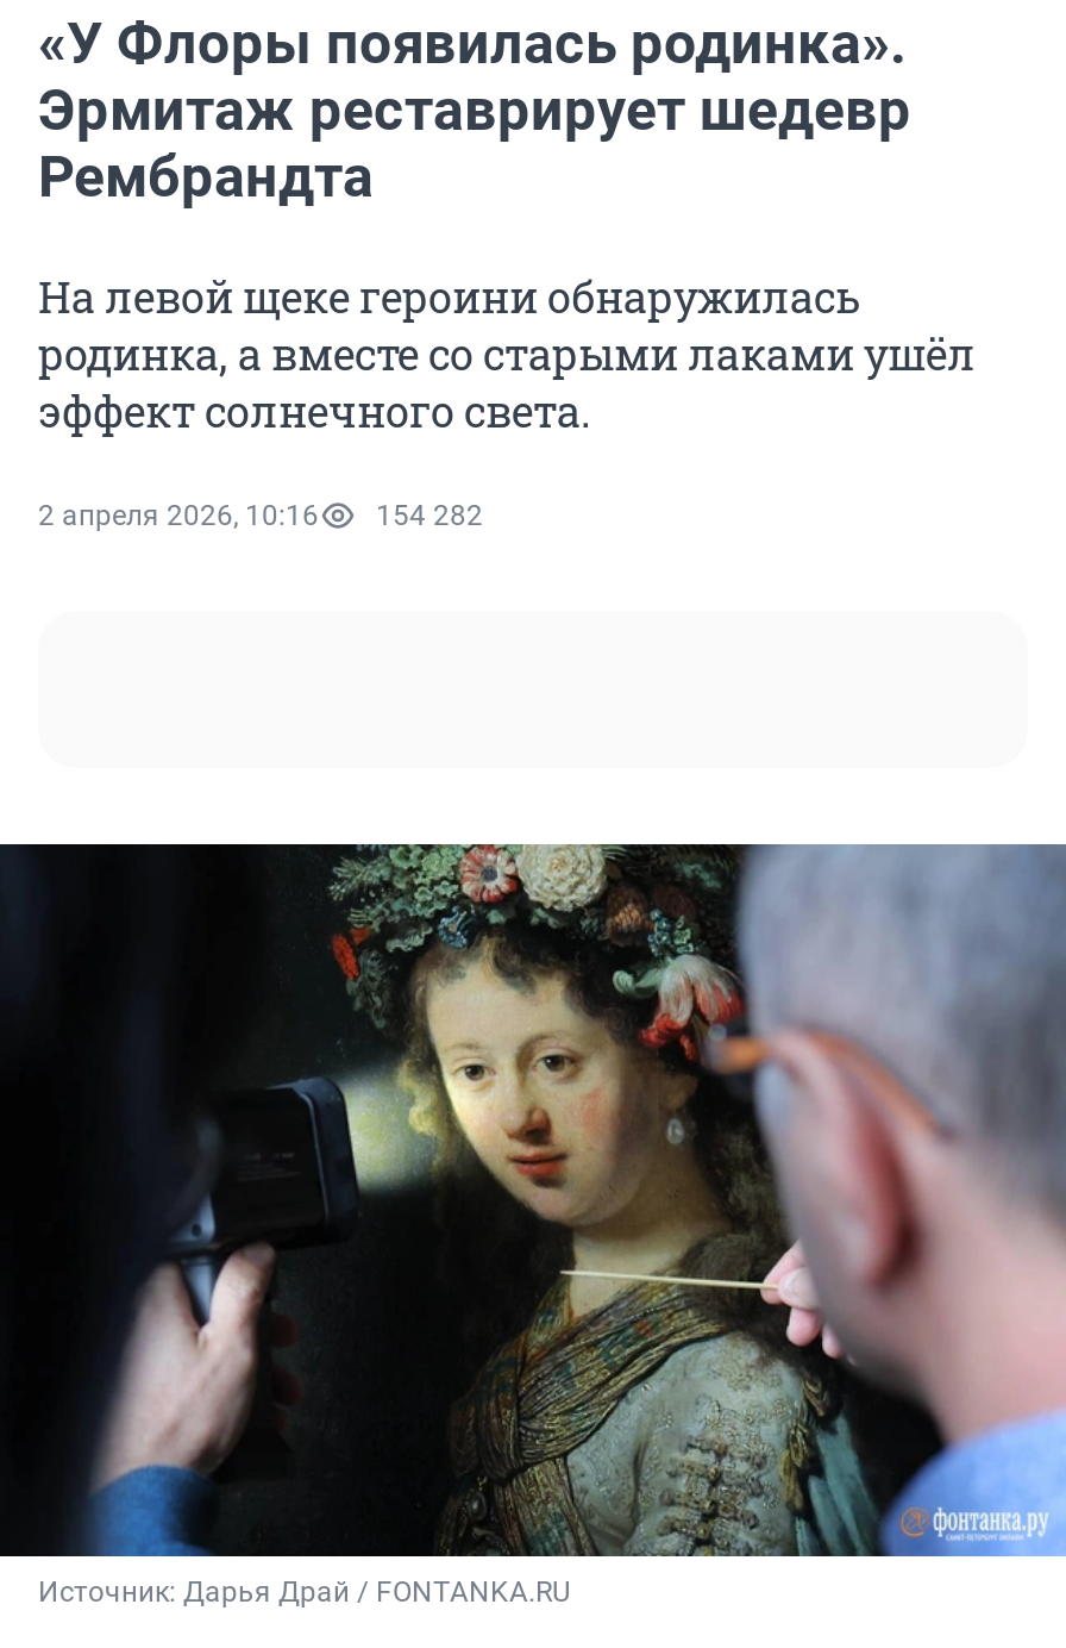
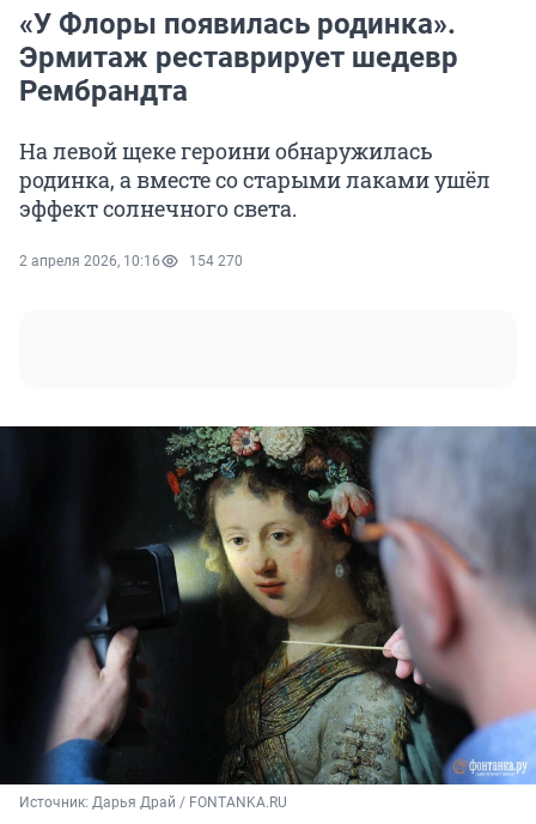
- 2 апреля 2026, 10:16 154 282
+ 2 апреля 2026, 10:16 154 270
